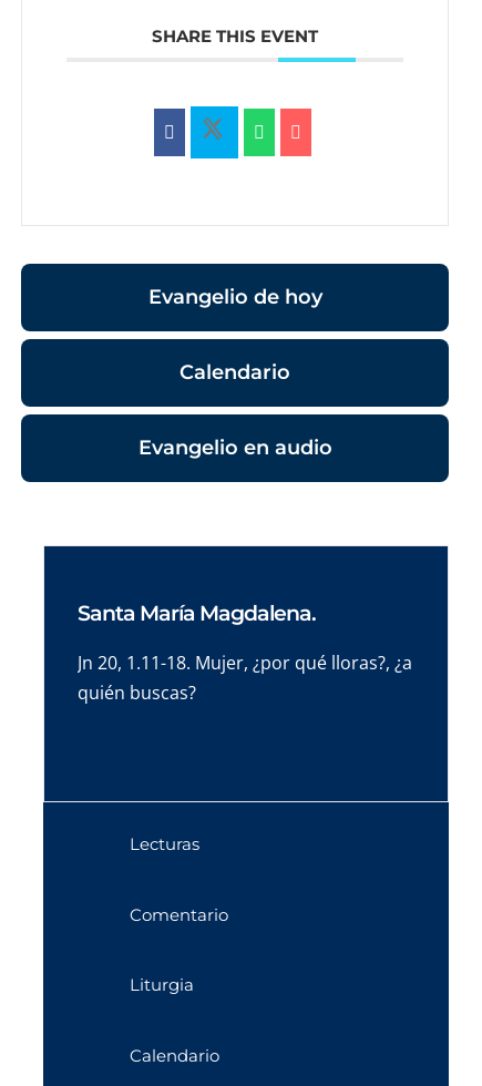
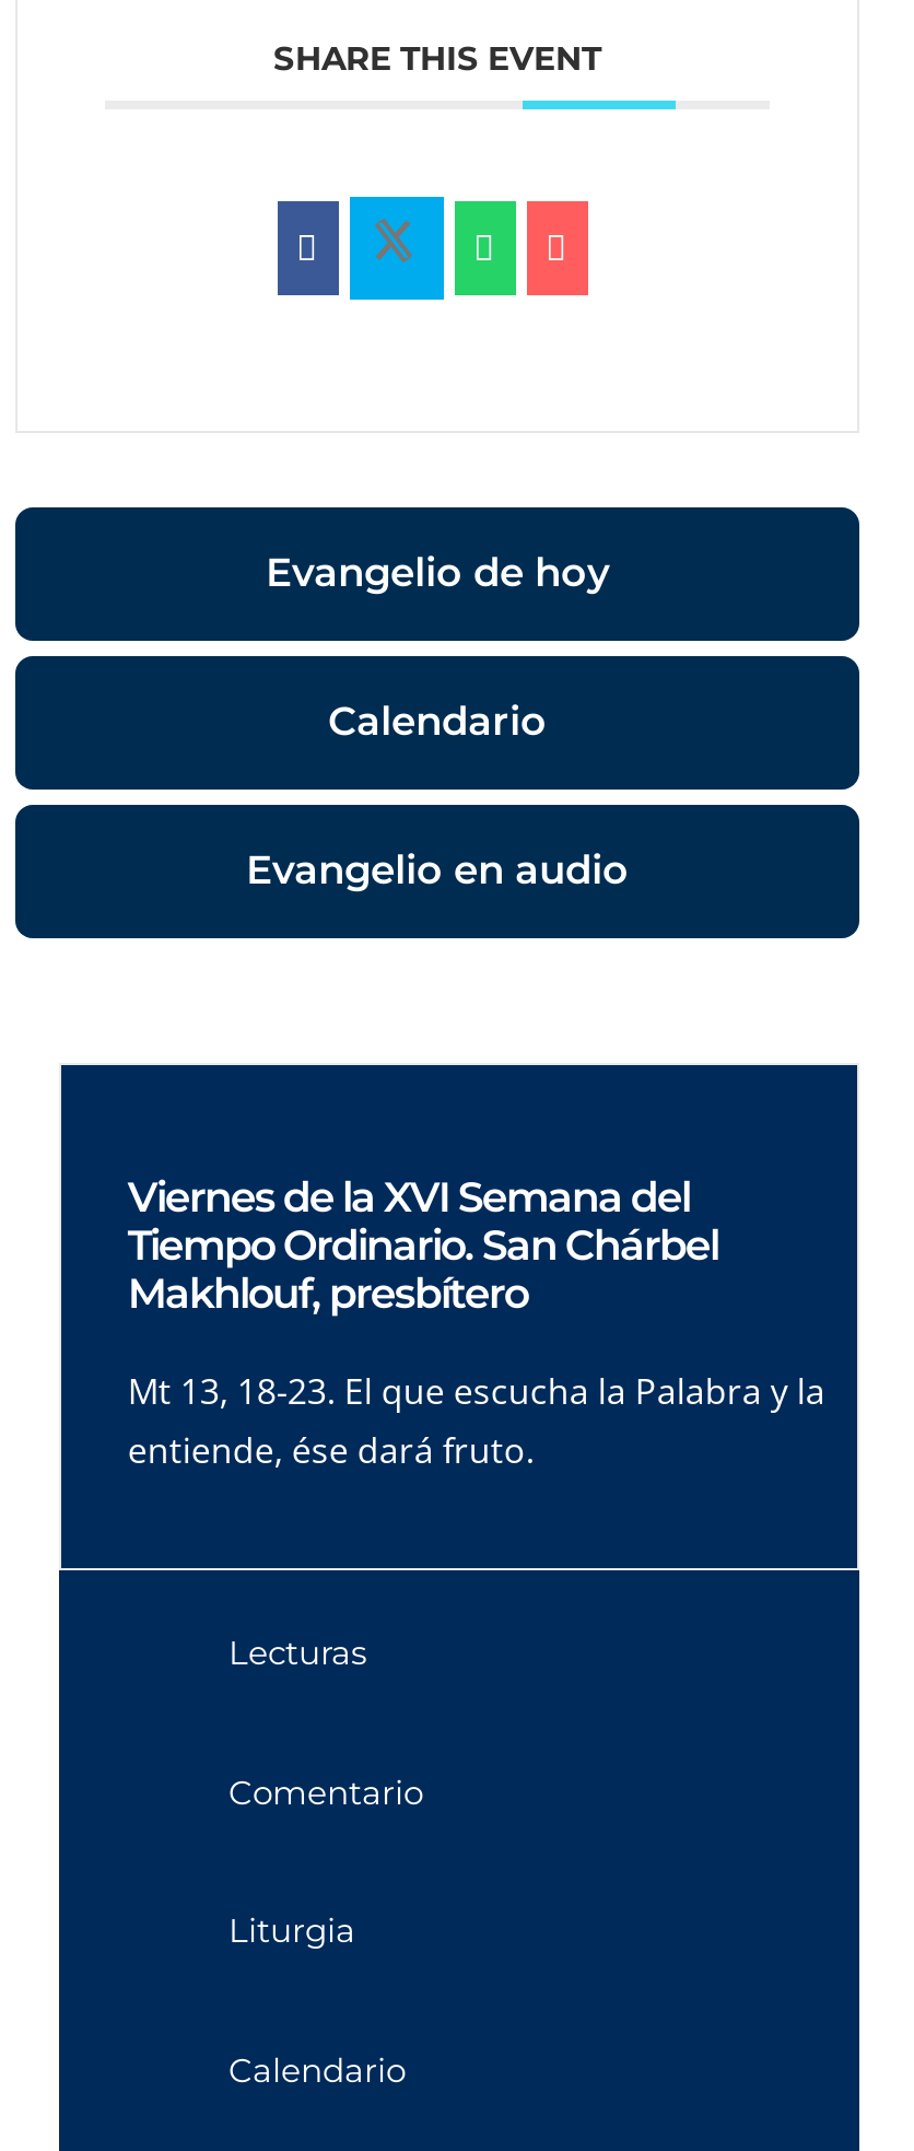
- Santa María Magdalena.
+ Viernes de la XVI Semana del
+ Tiempo Ordinario. San Chárbel
+ Makhlouf, presbítero

- Jn 20, 1.11-18. Mujer, ¿por qué lloras?, ¿a
- quién buscas?
+ Mt 13, 18-23. El que escucha la Palabra y la
+ entiende, ése dará fruto.
